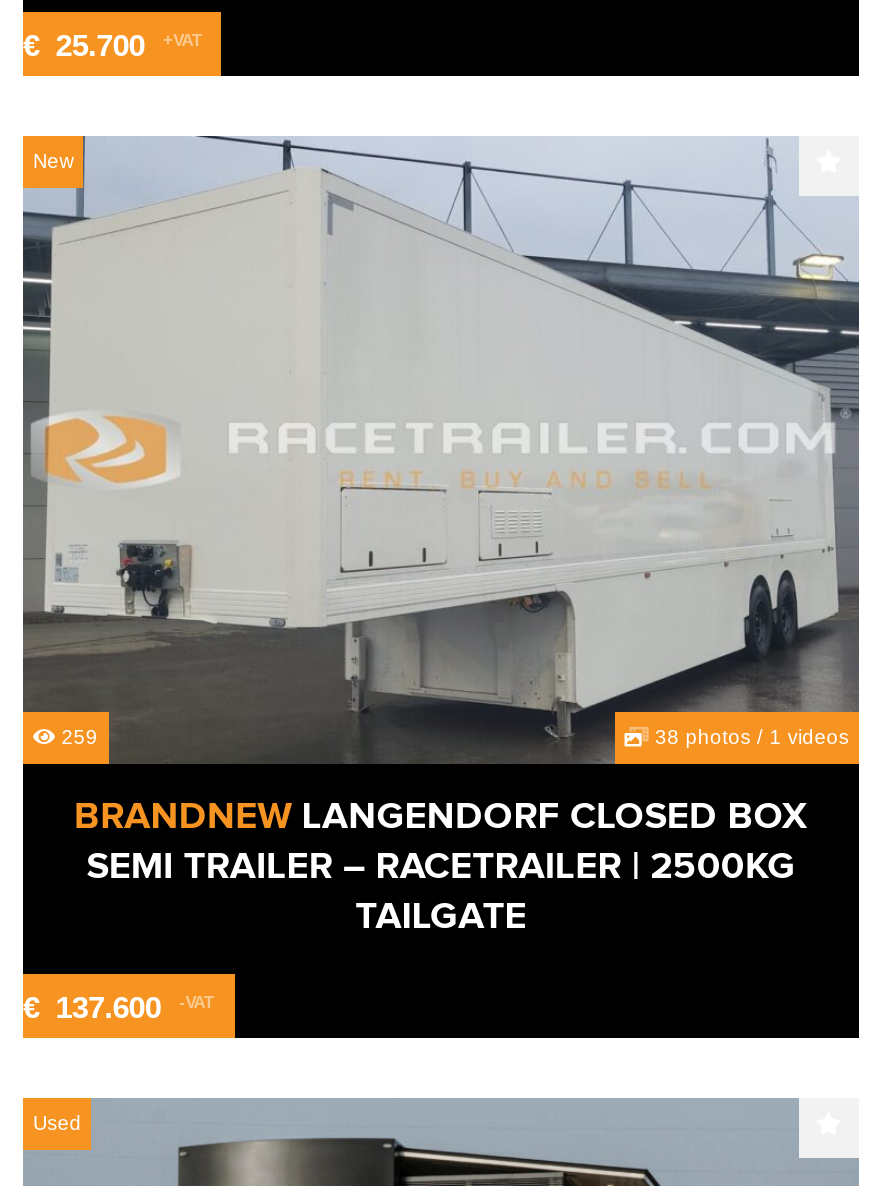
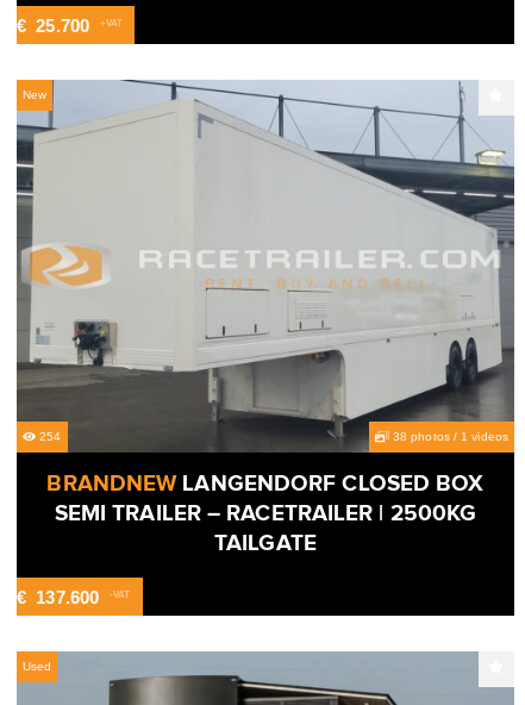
- 259
+ 254
